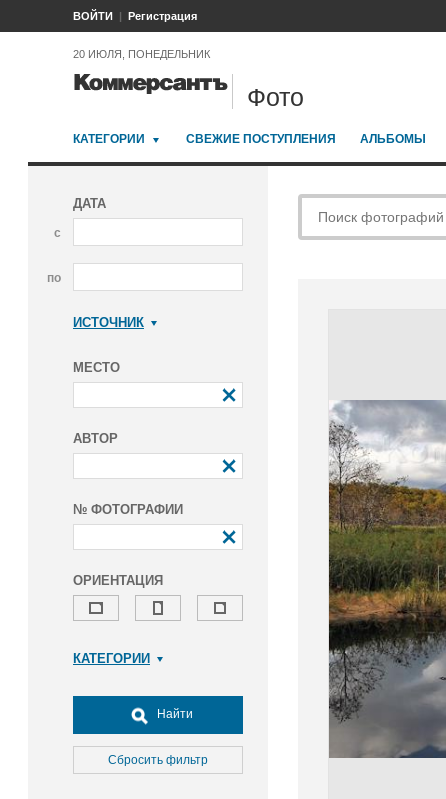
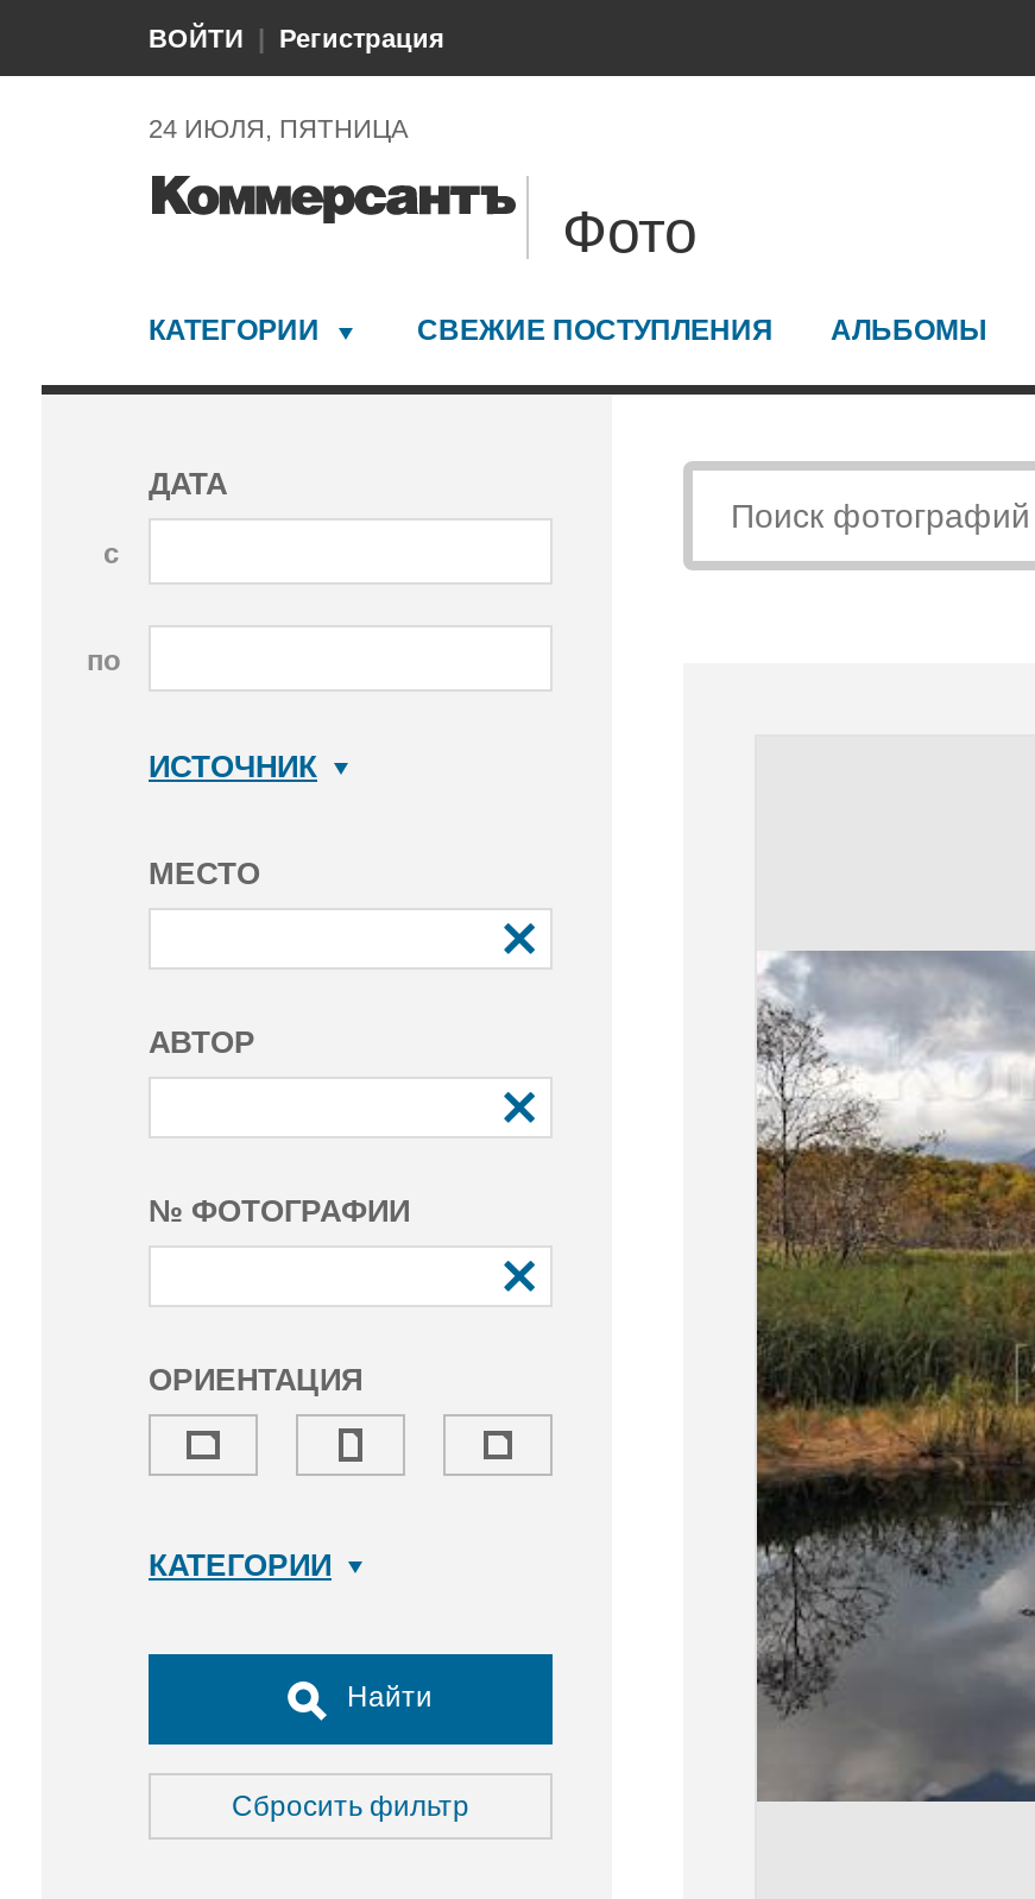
- 20 ИЮЛЯ, ПОНЕДЕЛЬНИК
+ 24 ИЮЛЯ, ПЯТНИЦА
